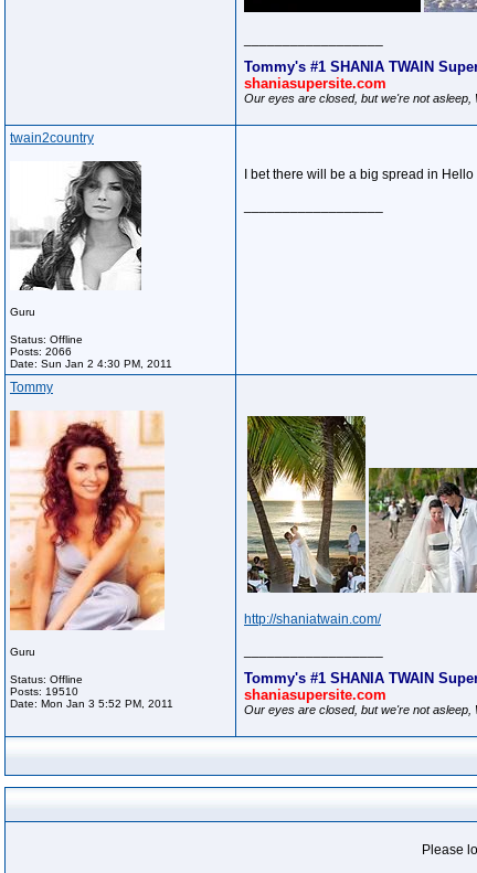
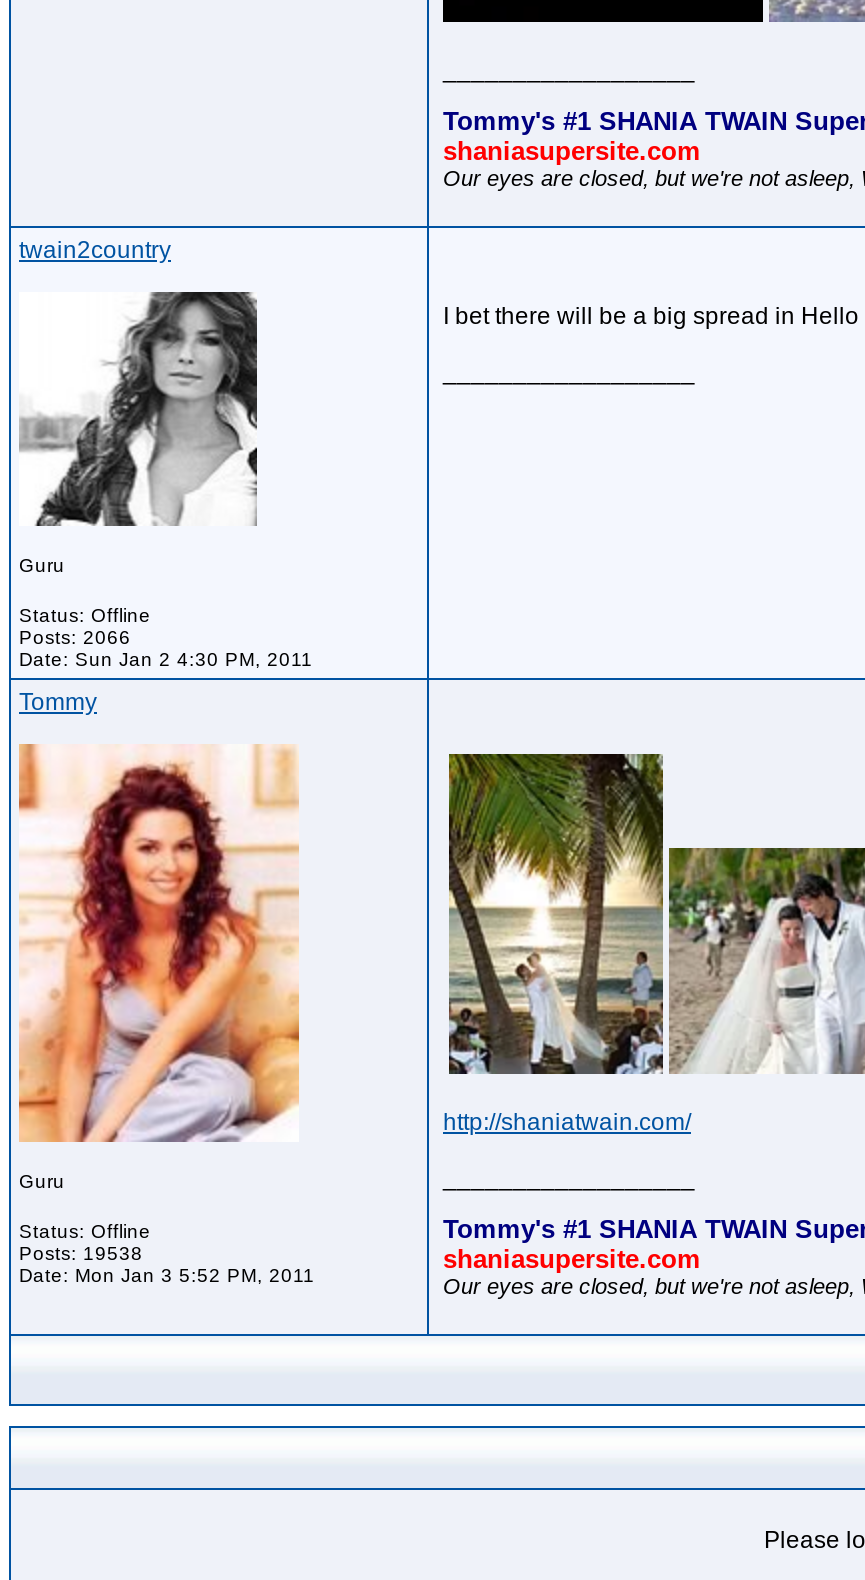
- Posts: 19510
+ Posts: 19538
